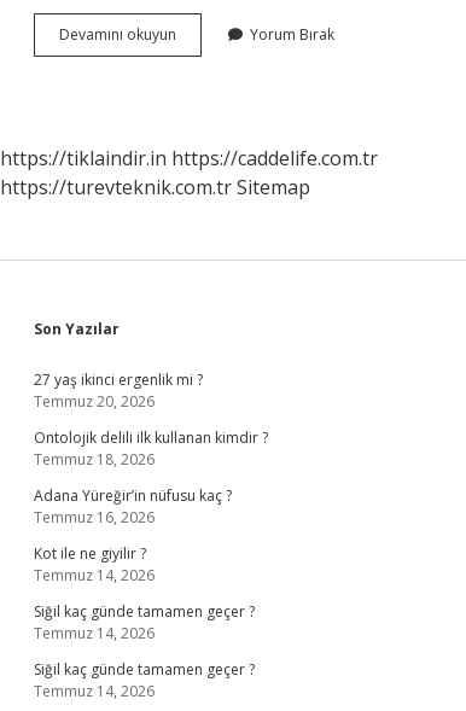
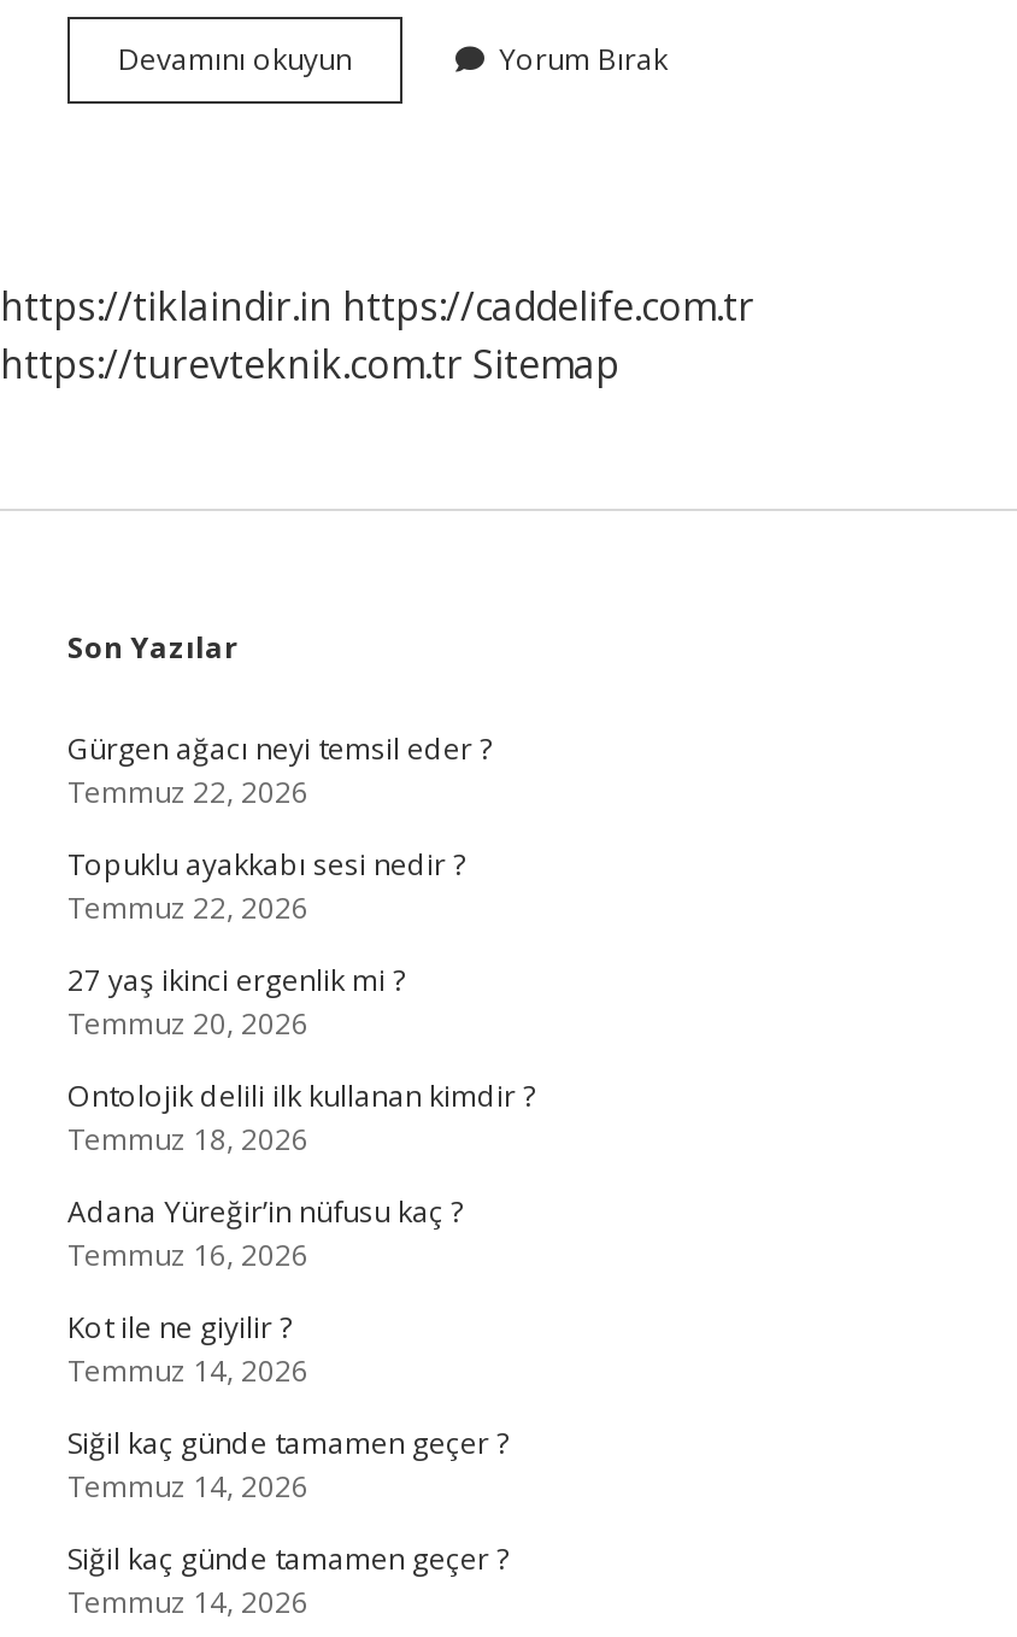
+ Gürgen ağacı neyi temsil eder ?
+ Temmuz 22, 2026
+ Topuklu ayakkabı sesi nedir ?
+ Temmuz 22, 2026
